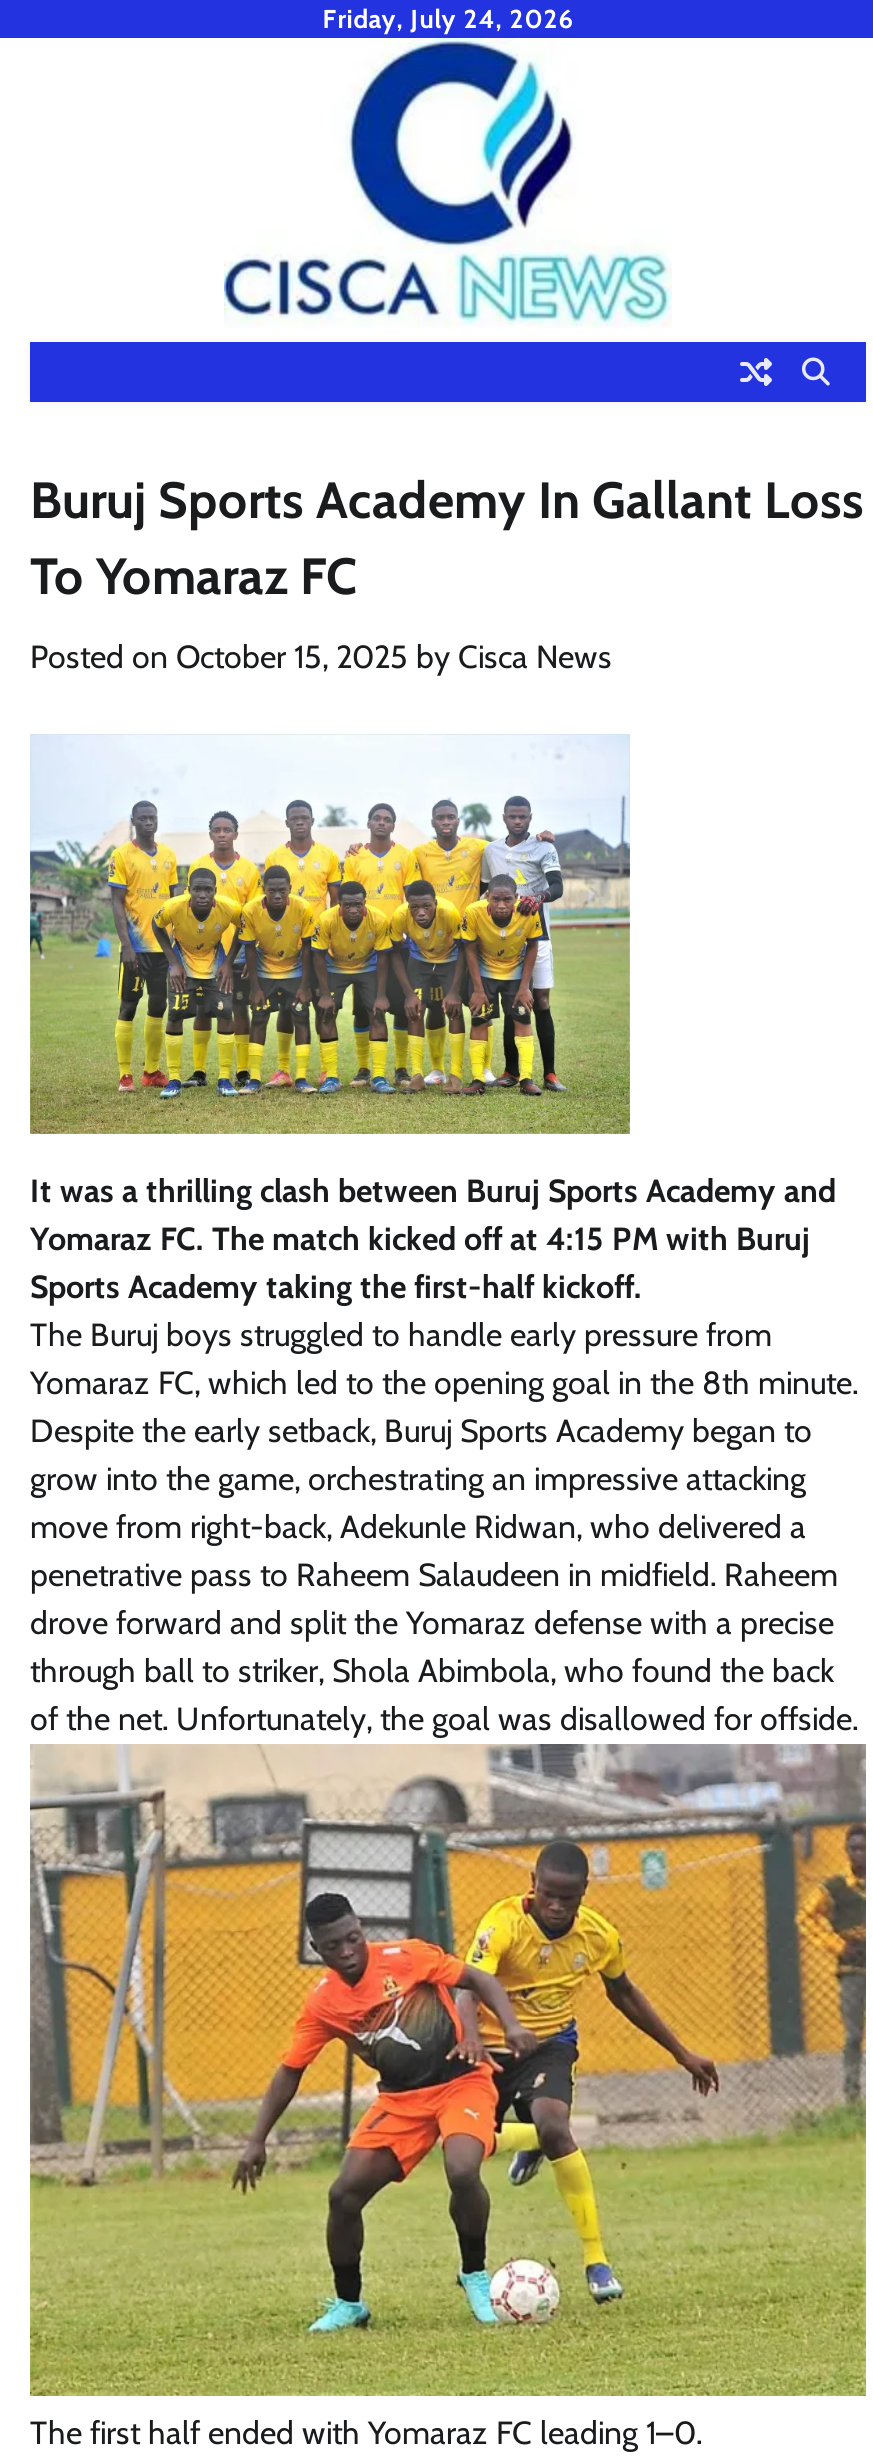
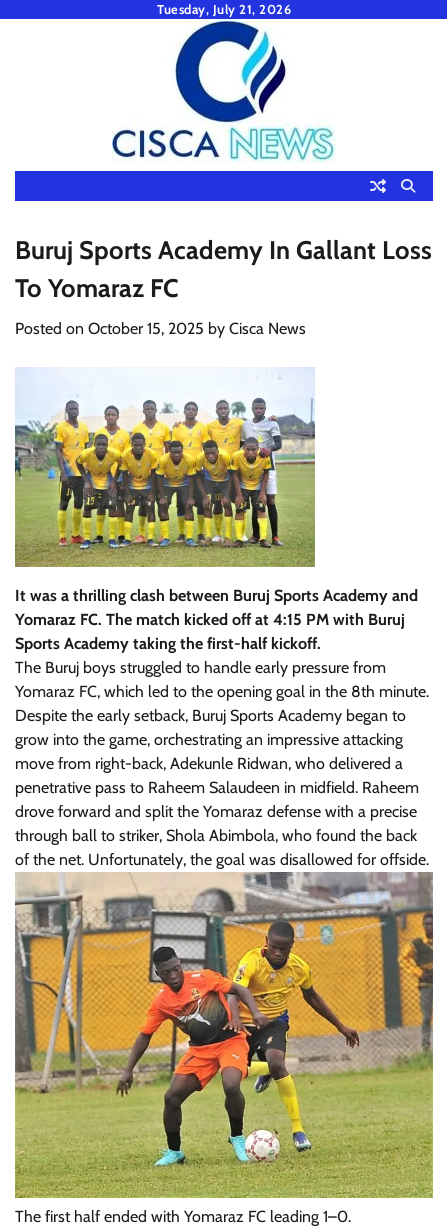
- Friday, July 24, 2026
+ Tuesday, July 21, 2026
